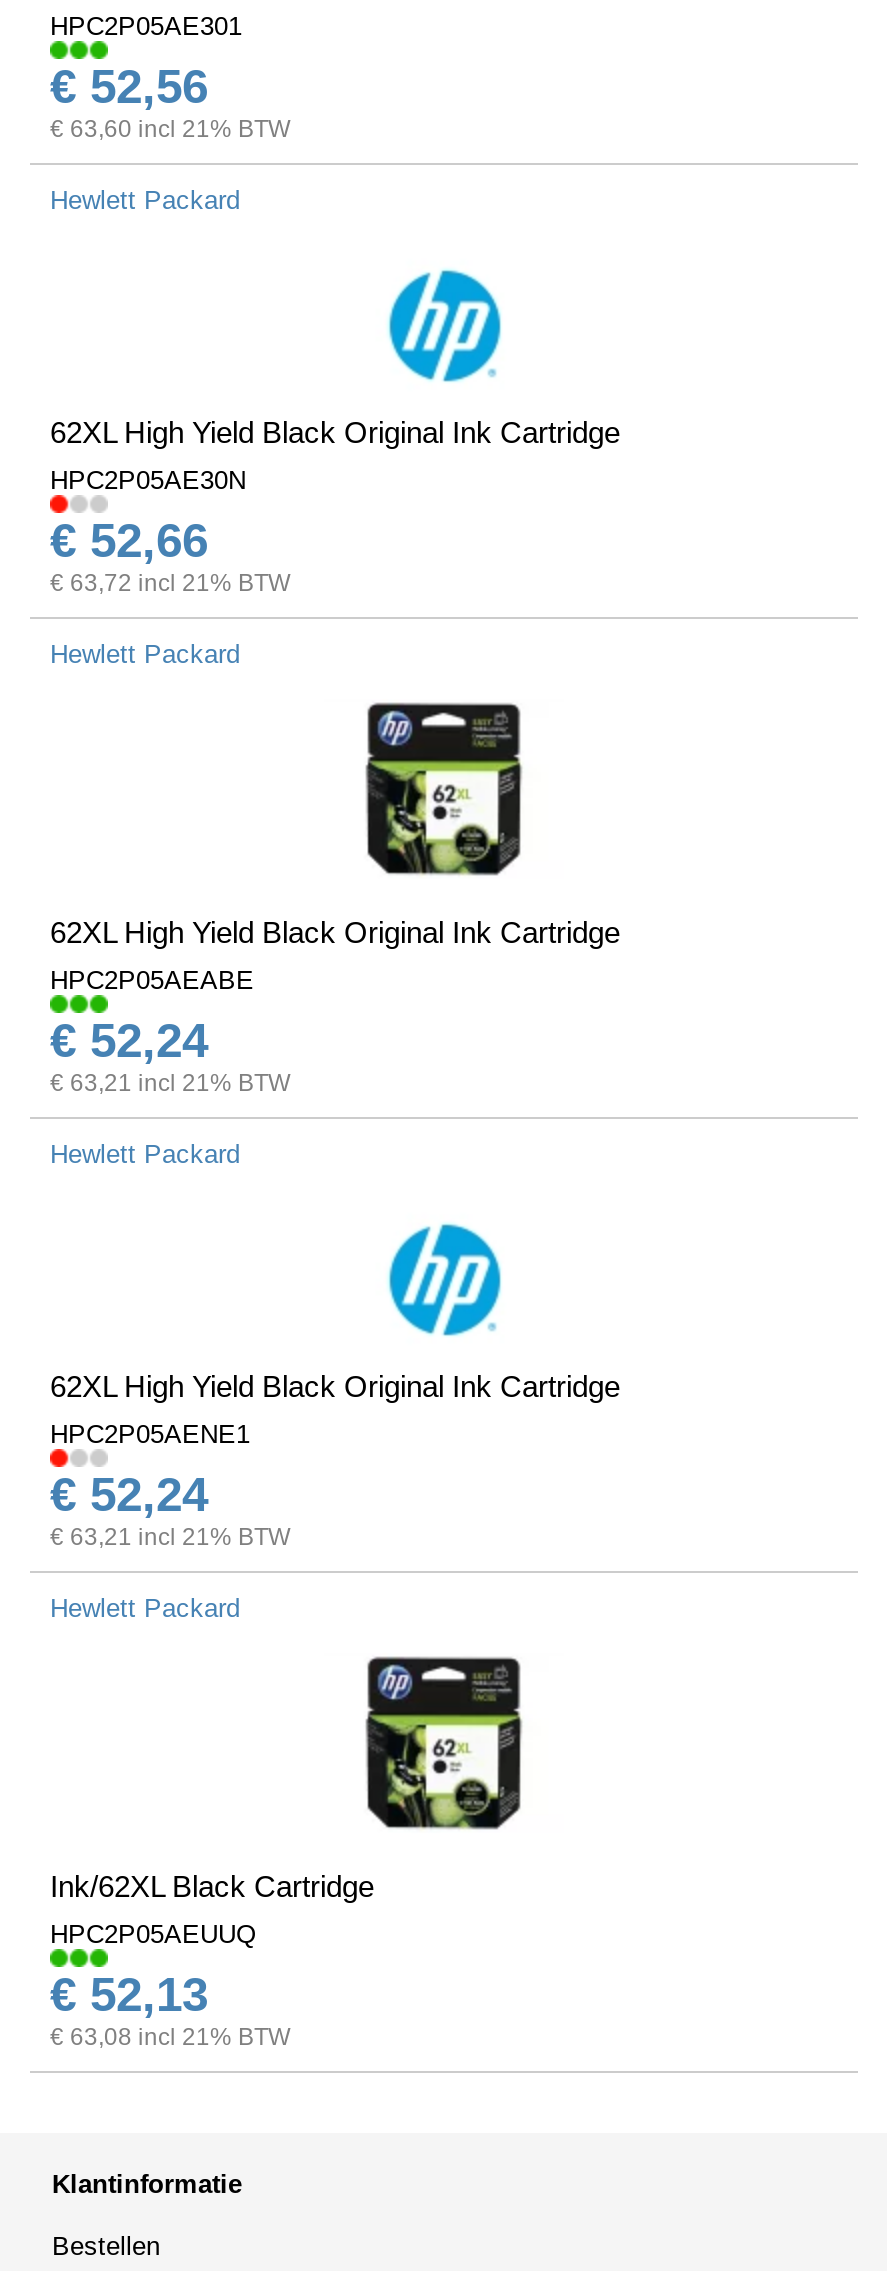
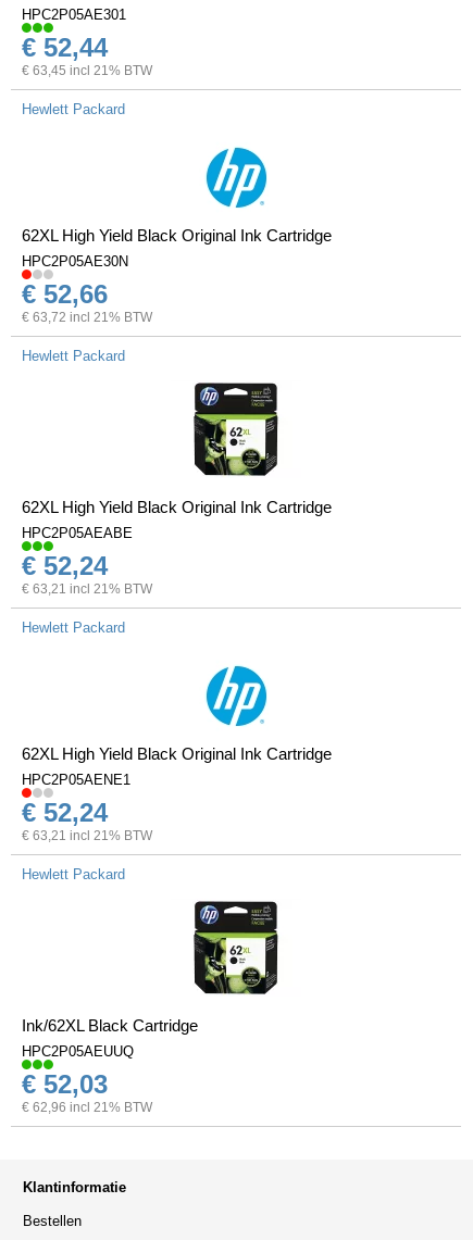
- € 52,56
+ € 52,44

- € 63,60 incl 21% BTW
+ € 63,45 incl 21% BTW

- € 52,13
+ € 52,03

- € 63,08 incl 21% BTW
+ € 62,96 incl 21% BTW
